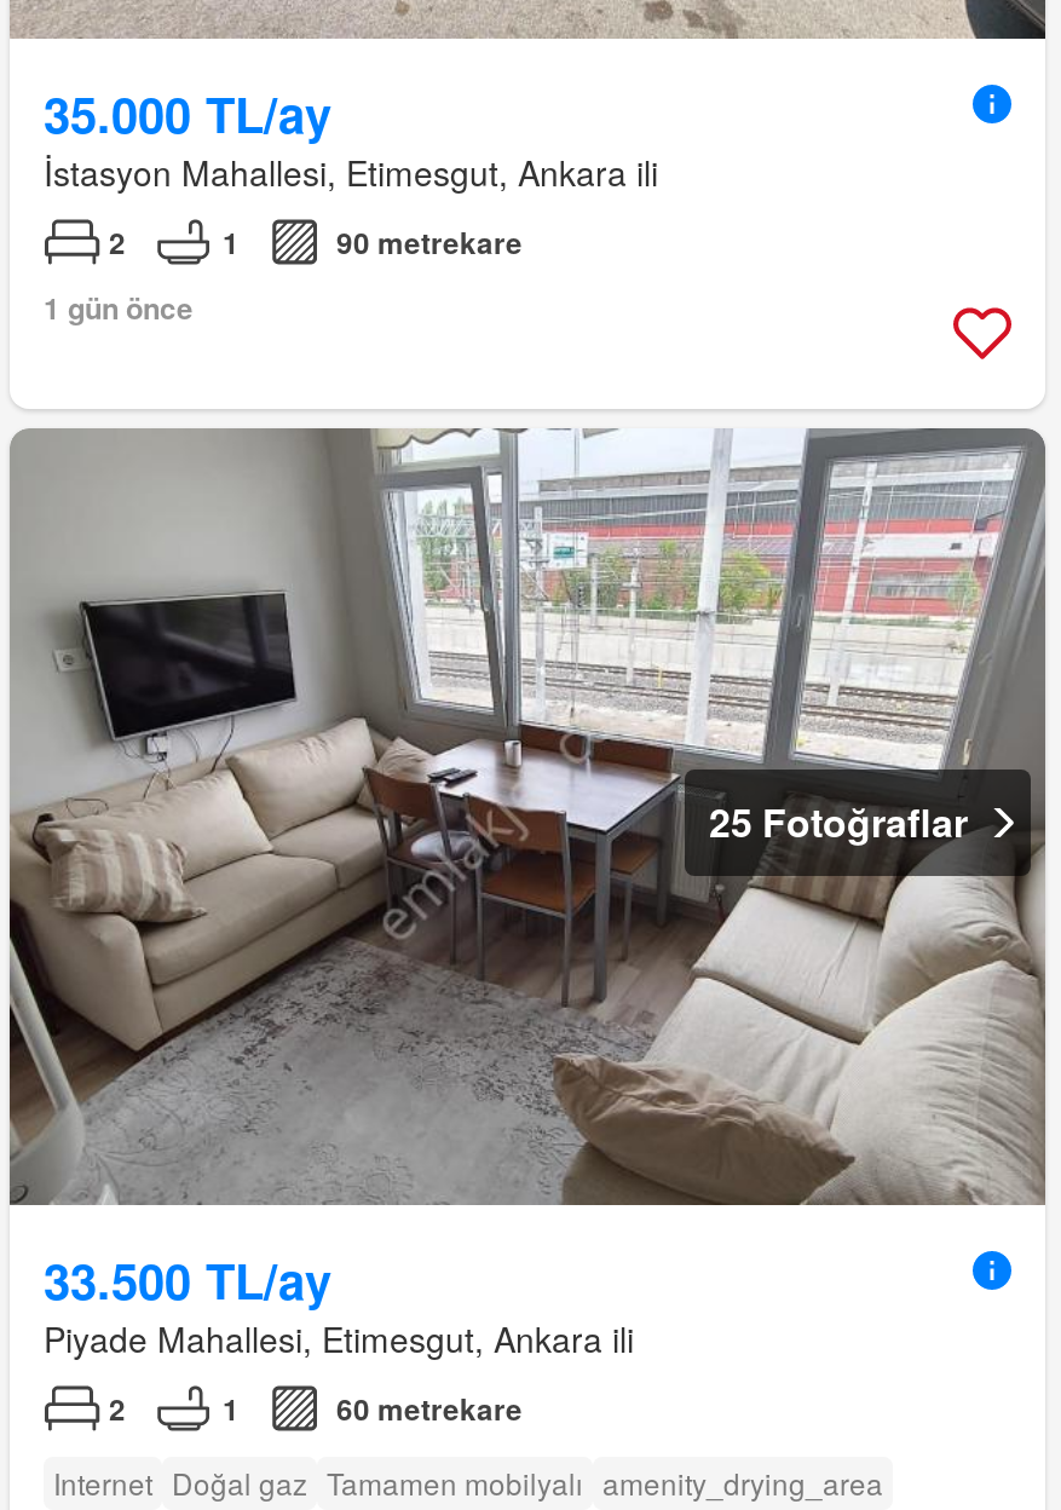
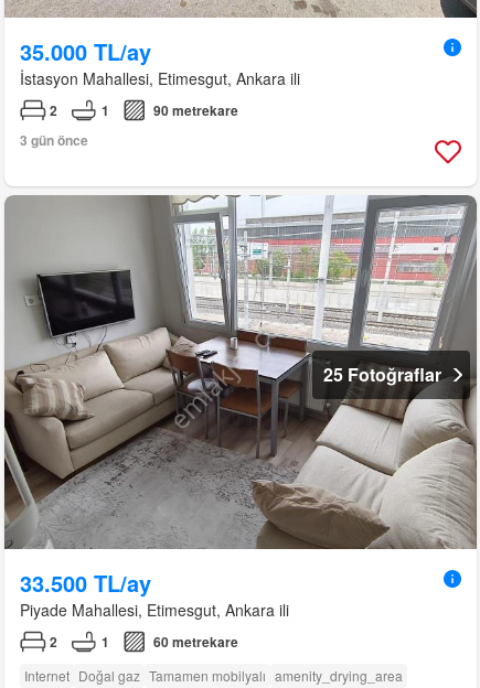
- 1 gün önce
+ 3 gün önce
